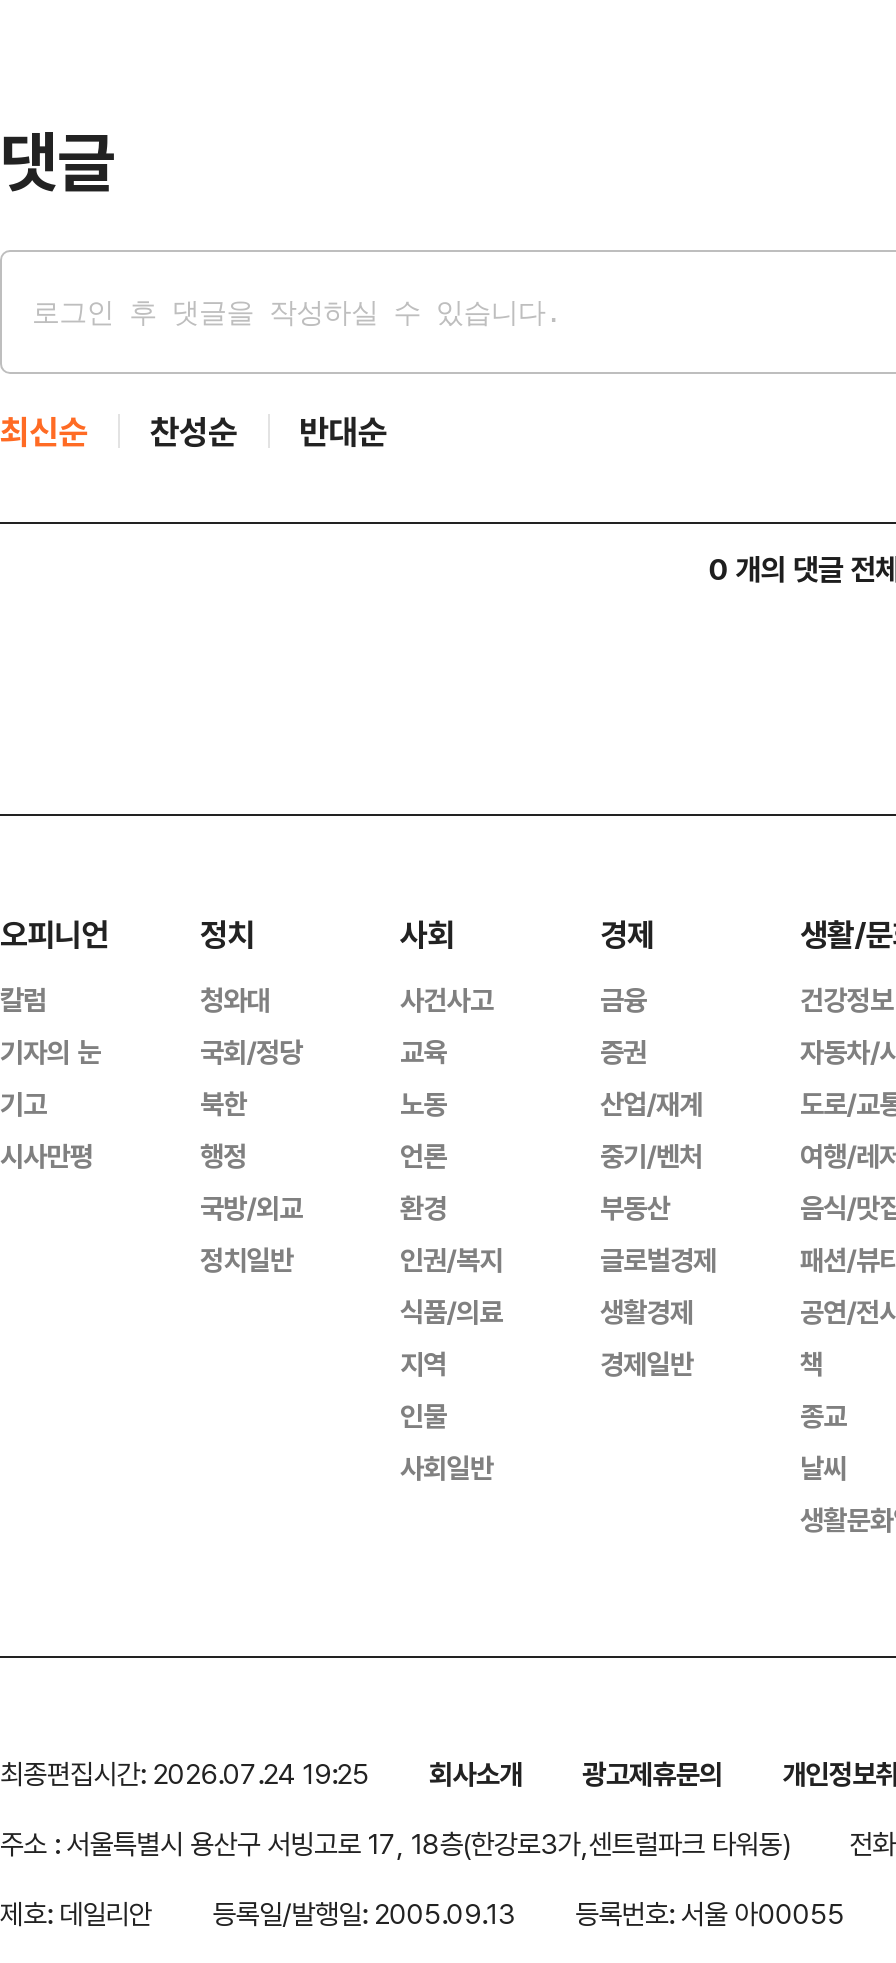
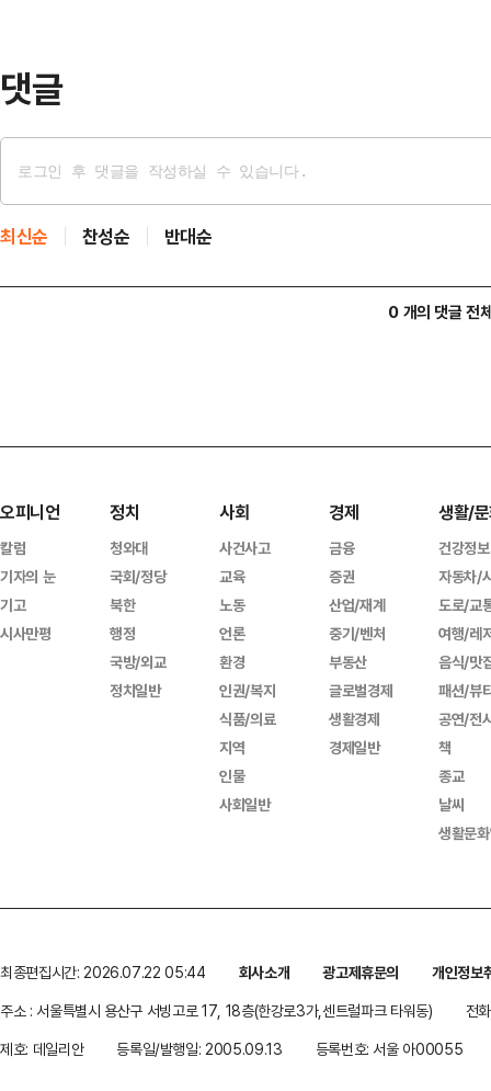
- 최종편집시간: 2026.07.24 19:25
+ 최종편집시간: 2026.07.22 05:44
